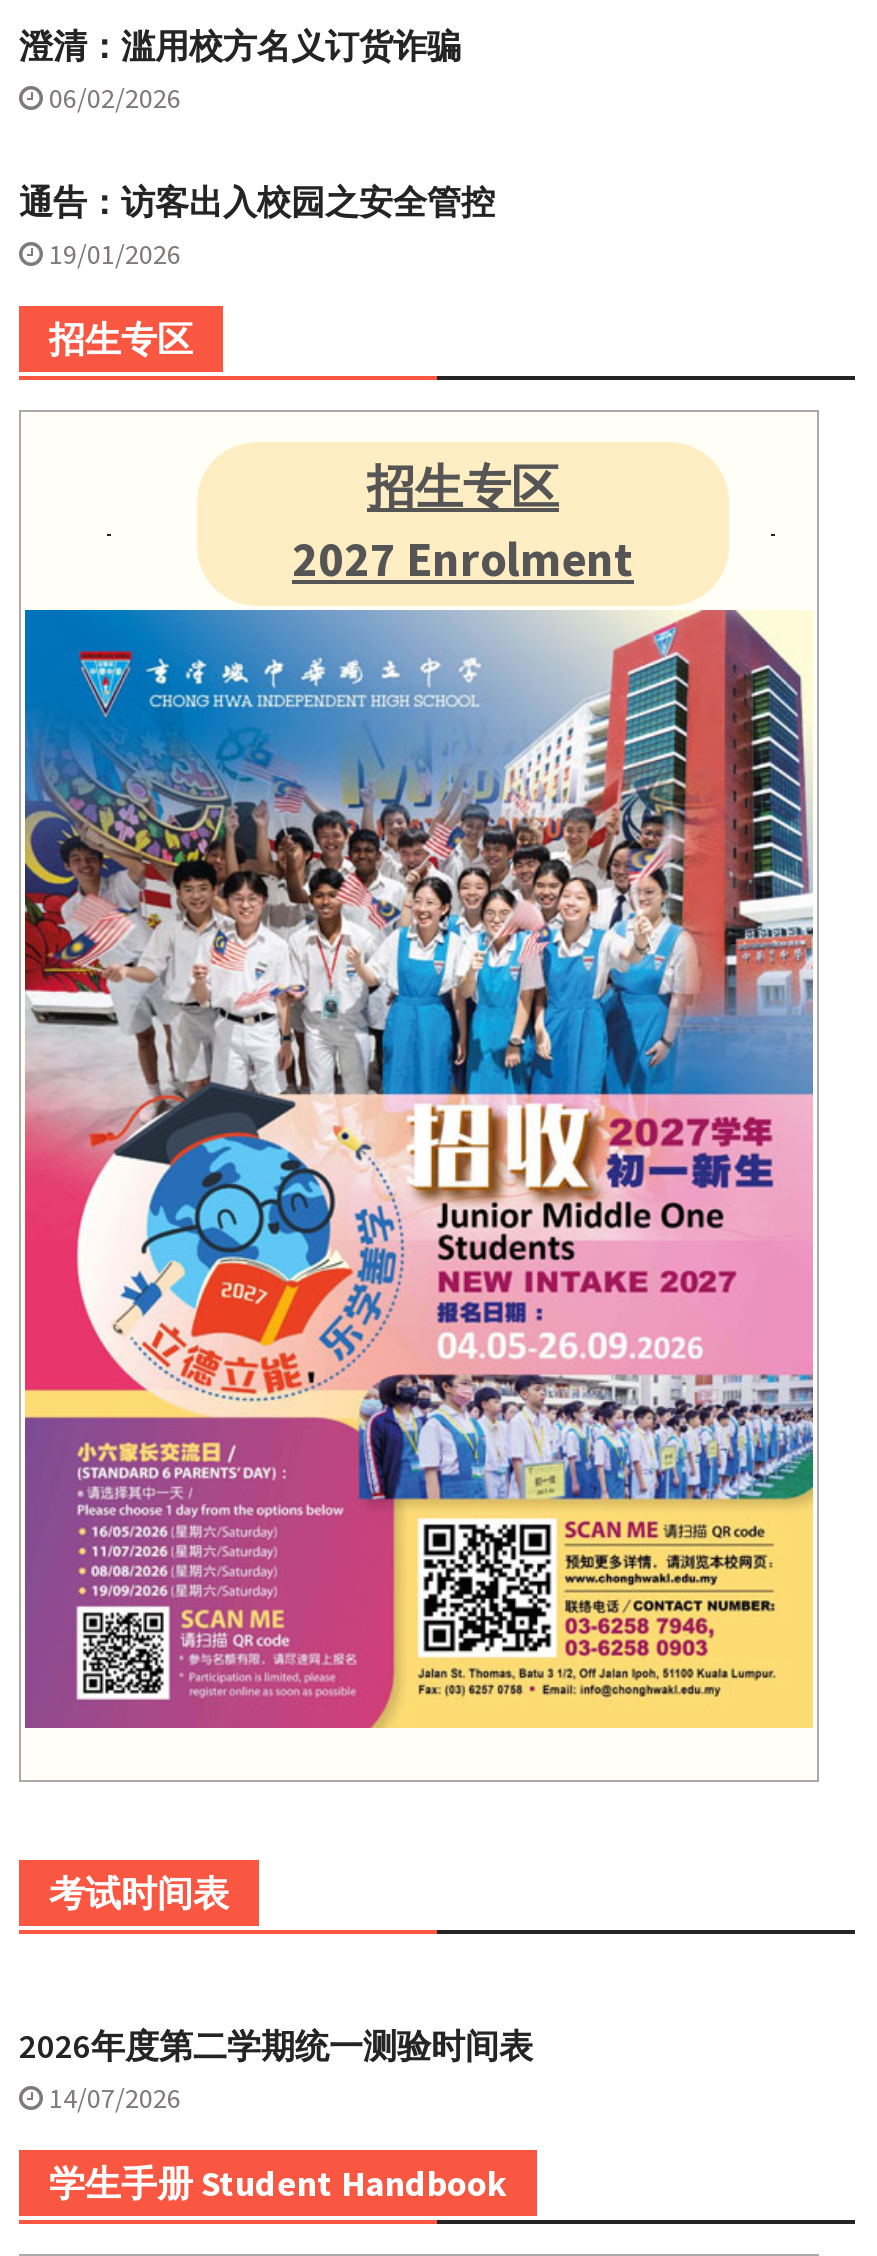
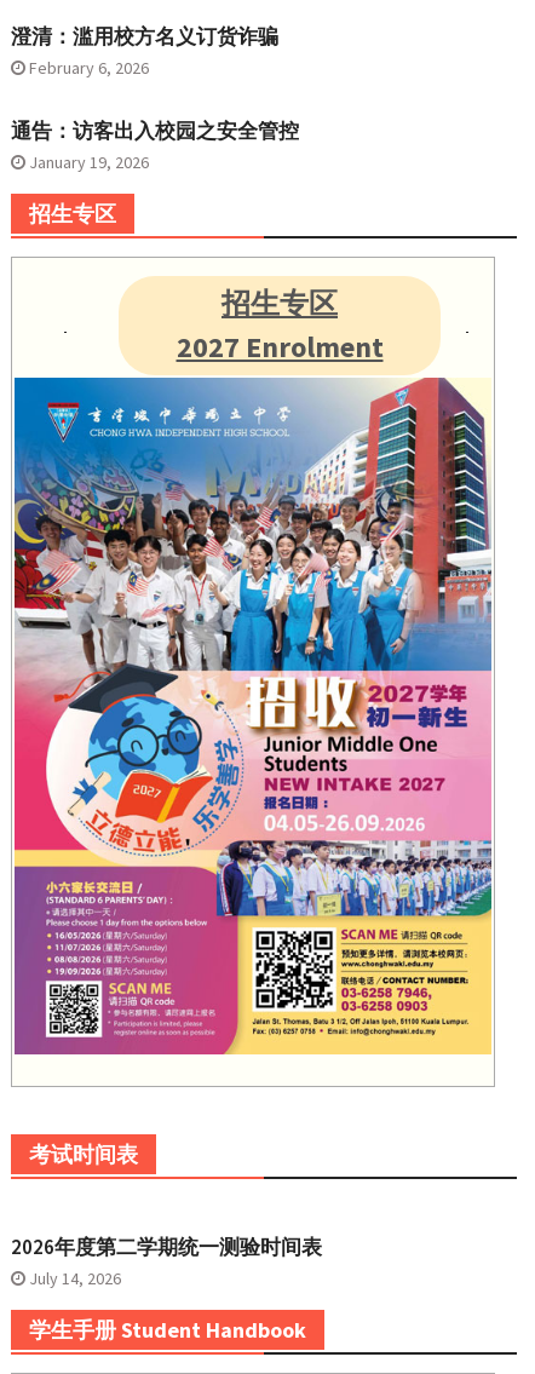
- 06/02/2026
+ February 6, 2026

- 19/01/2026
+ January 19, 2026

- 14/07/2026
+ July 14, 2026
